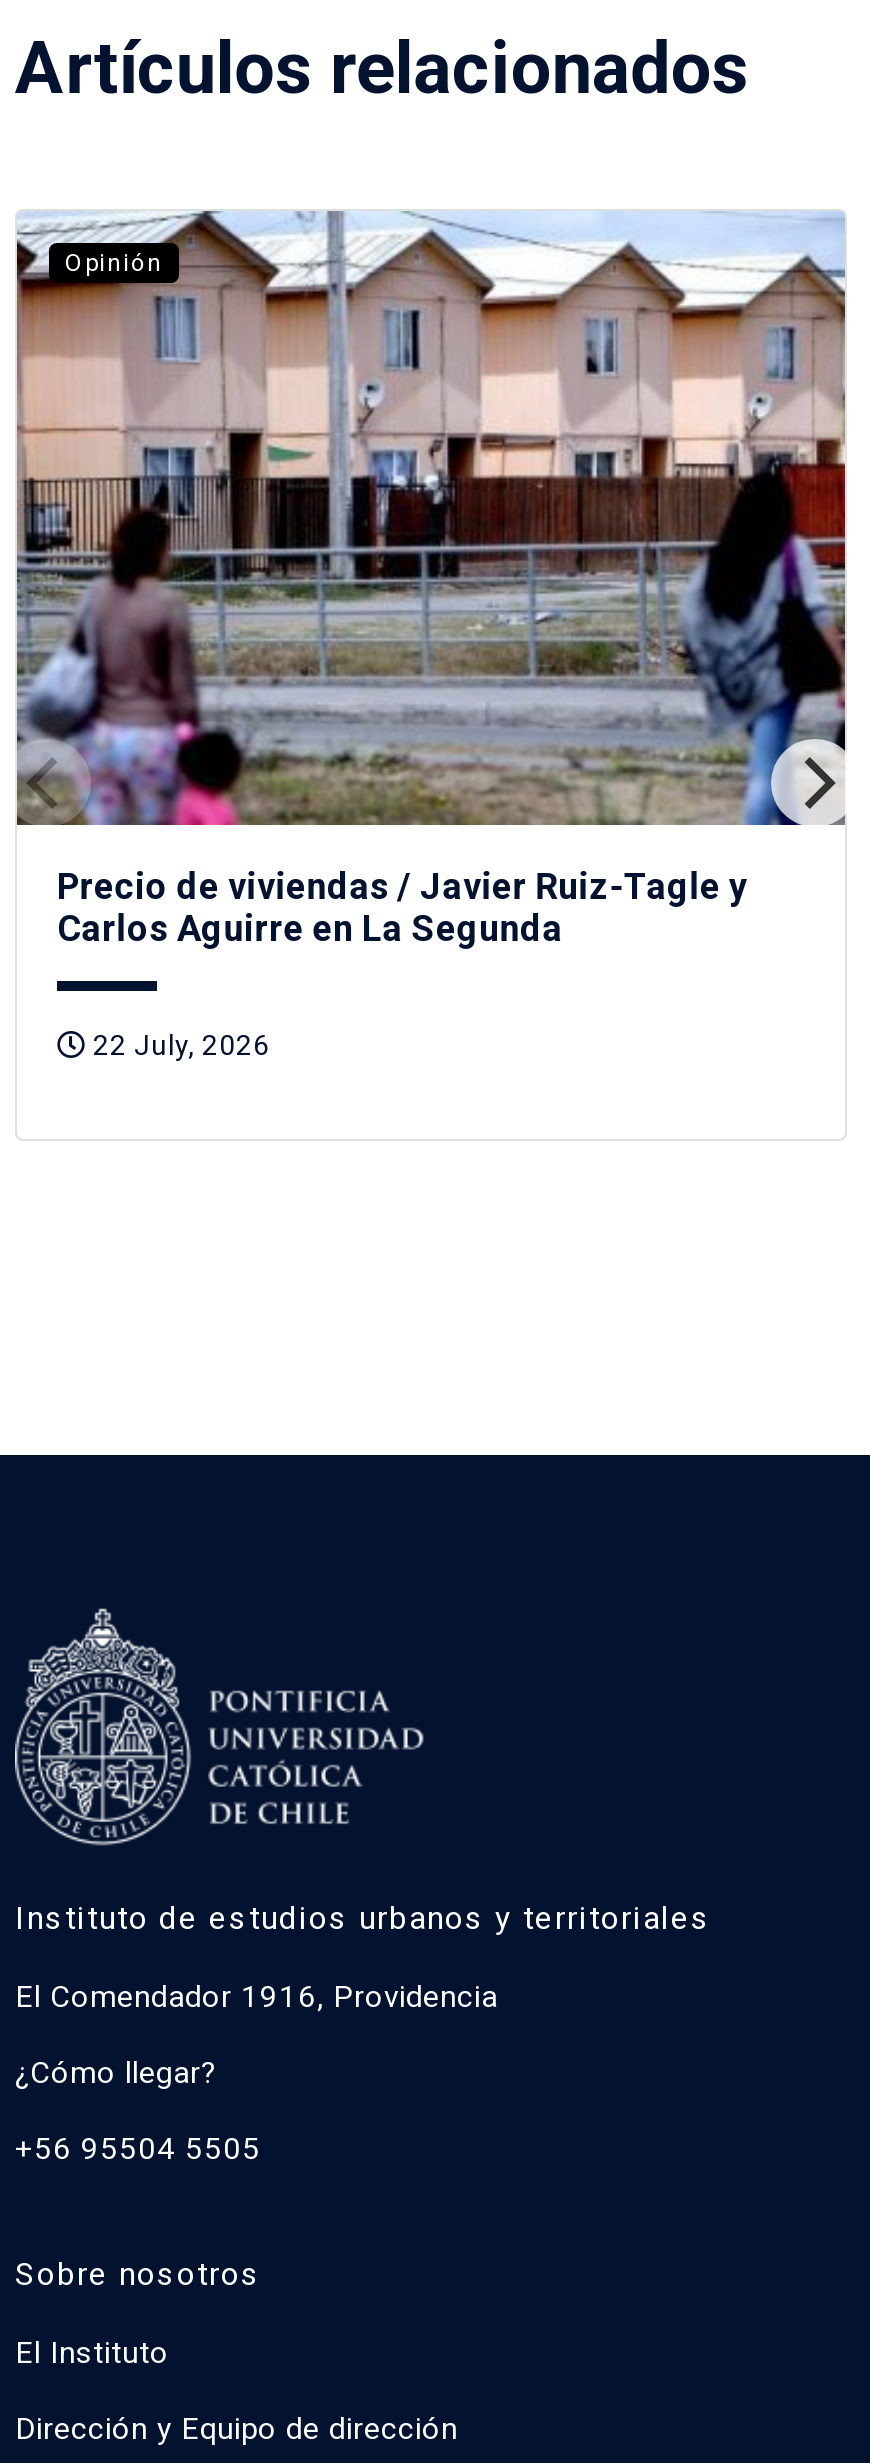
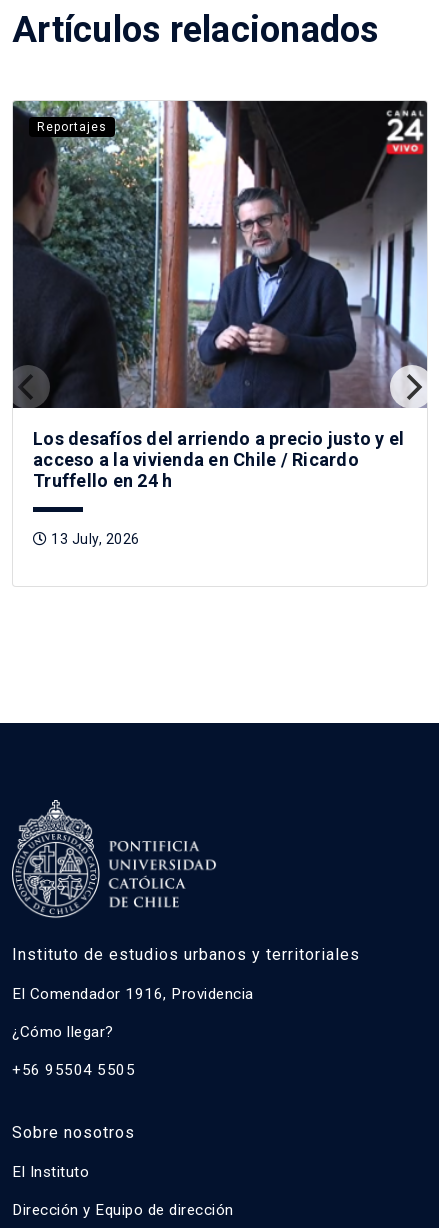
- [image]
- Opinión
+ [image]
+ Reportajes

- Precio de viviendas / Javier Ruiz-Tagle y
- Carlos Aguirre en La Segunda
+ Los desafíos del arriendo a precio justo y el
+ acceso a la vivienda en Chile / Ricardo
+ Truffello en 24 h

- 22 July, 2026
+ 13 July, 2026
